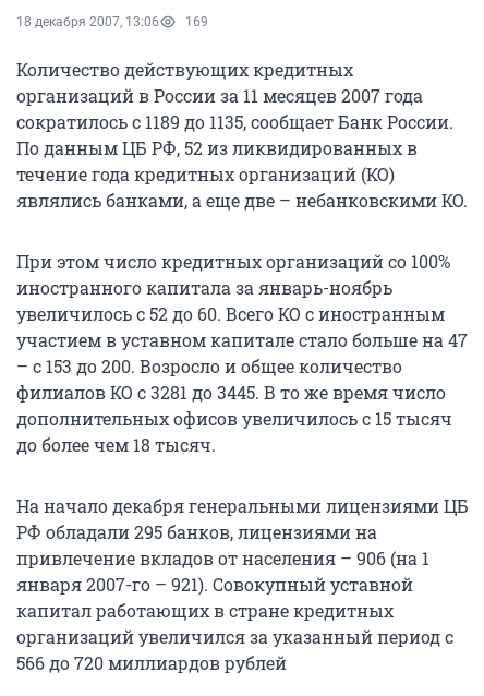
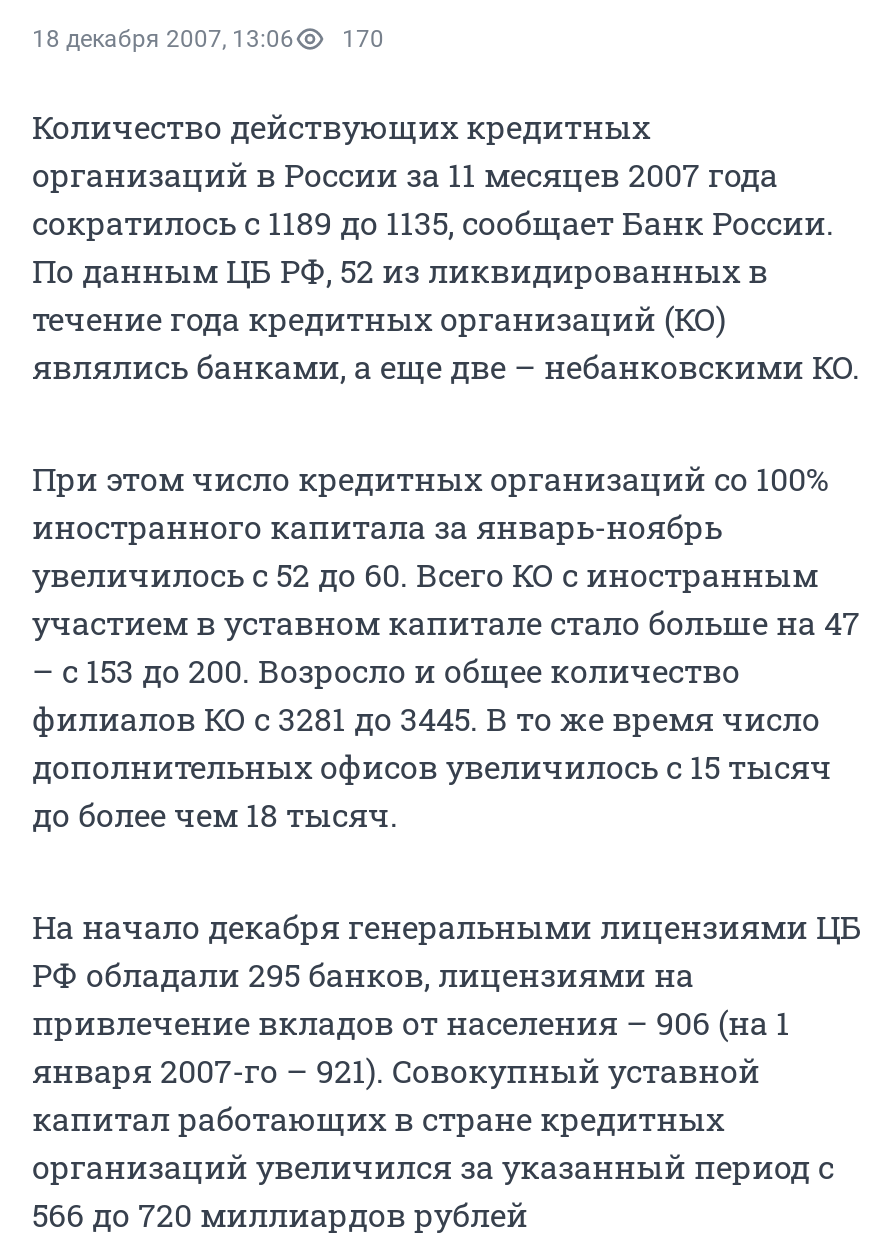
- 18 декабря 2007, 13:06 169
+ 18 декабря 2007, 13:06 170
